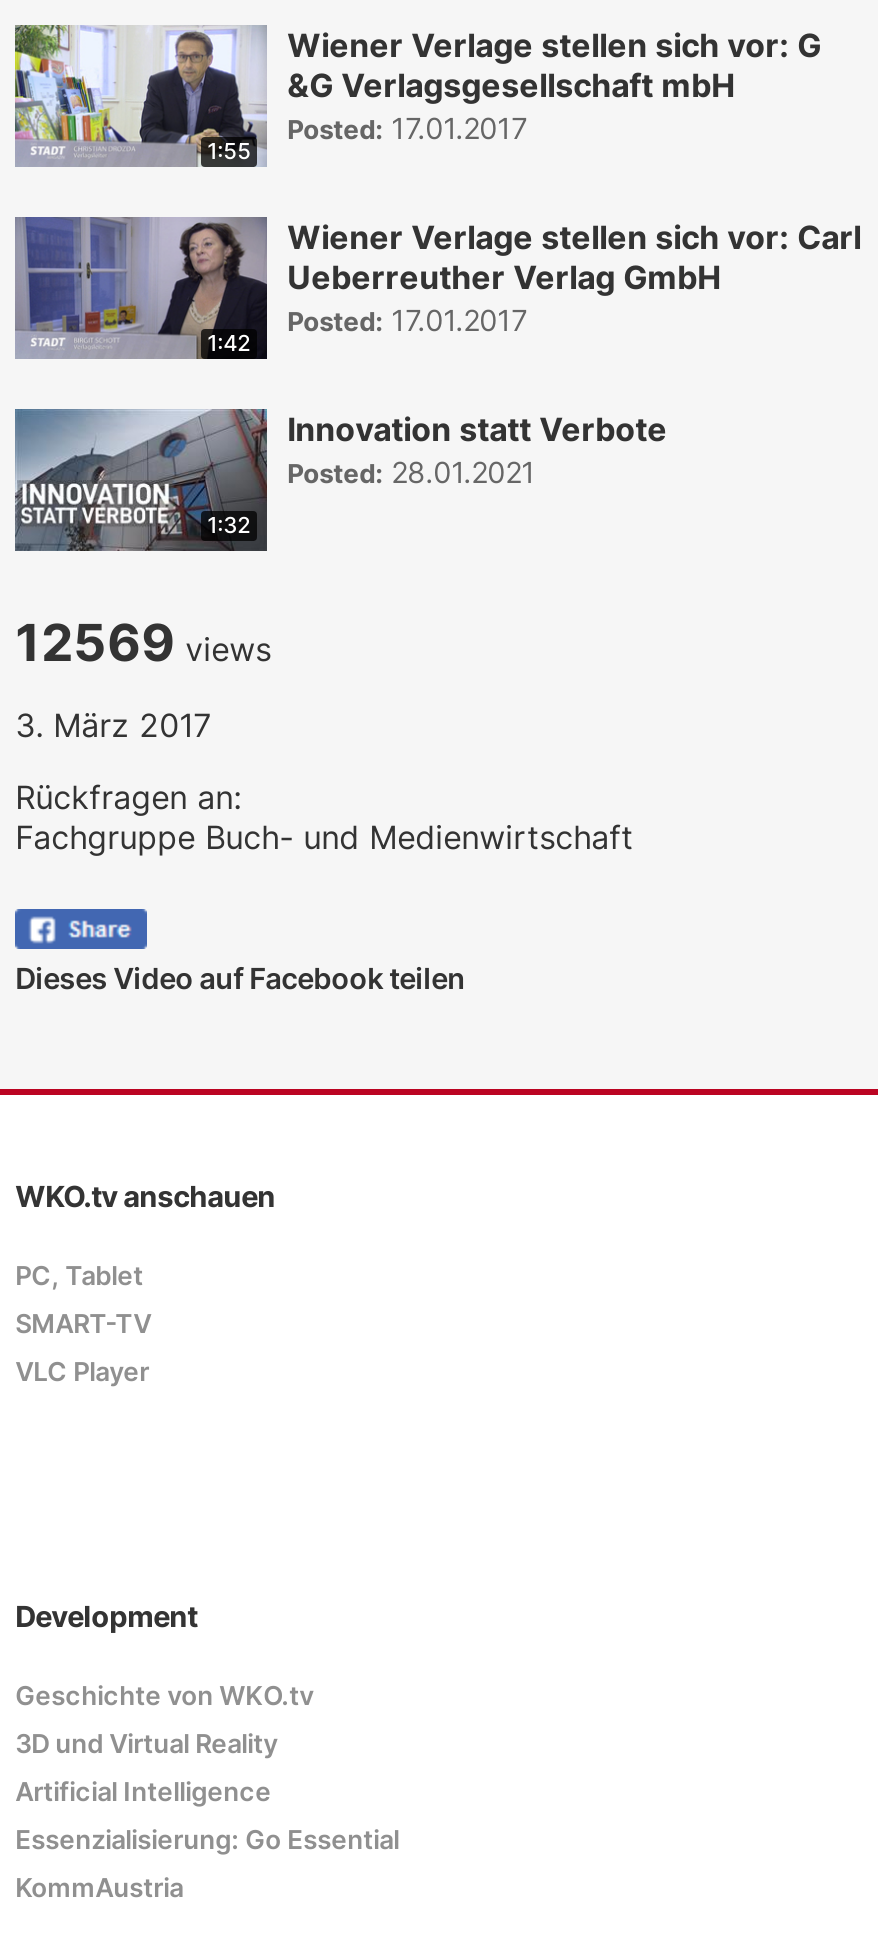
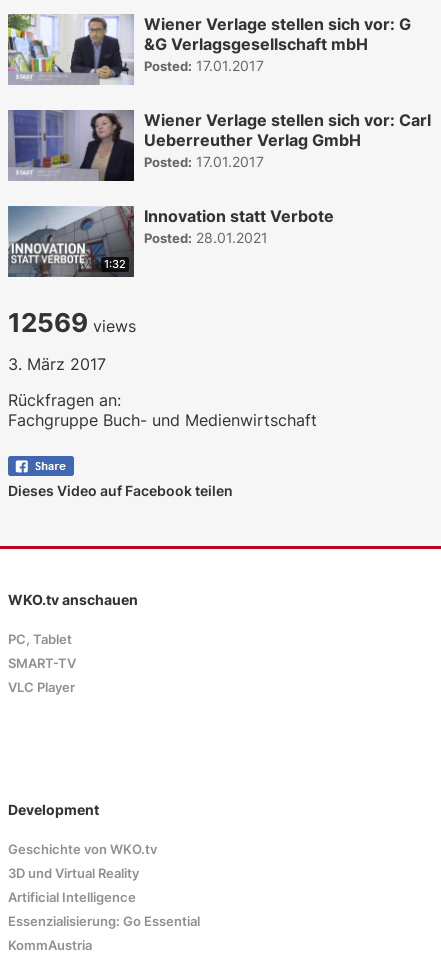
- 1:55

- 1:42
